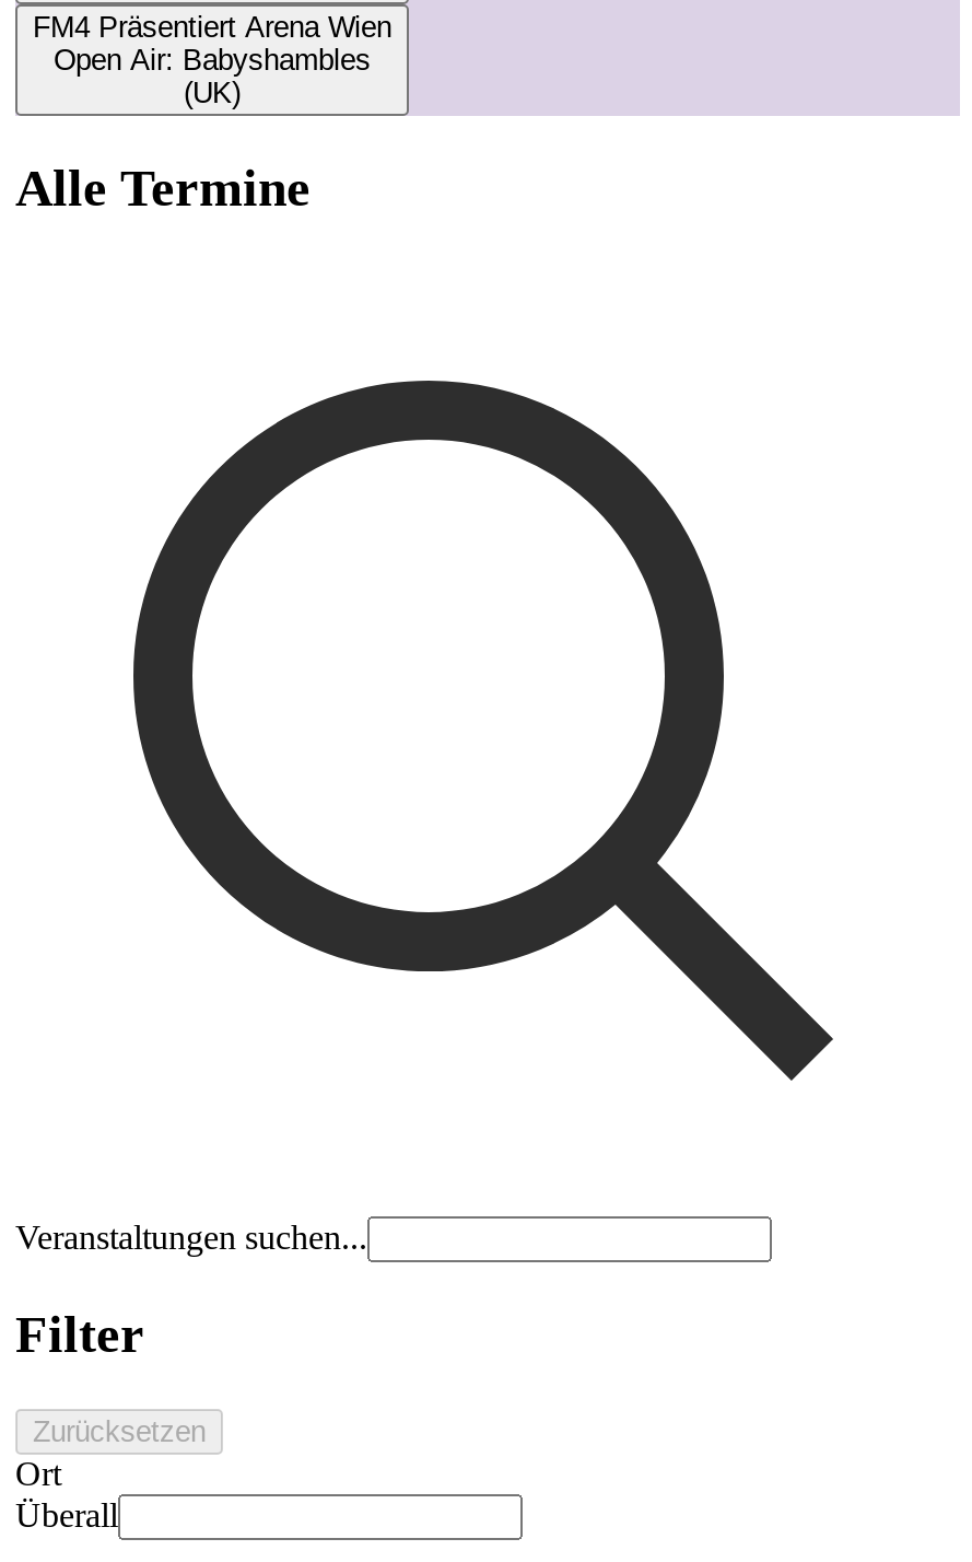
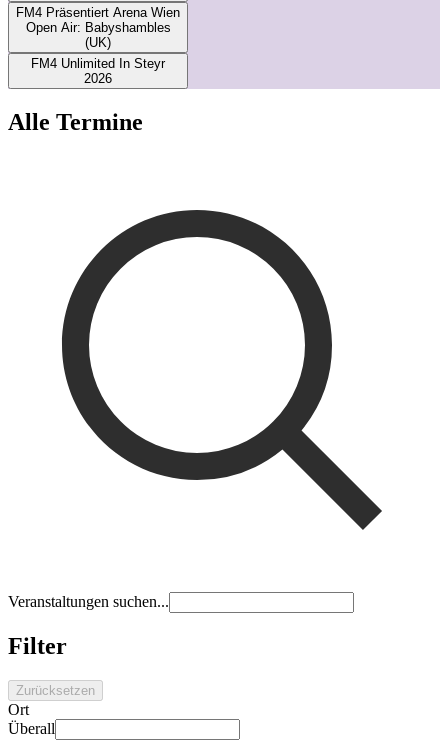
+ FM4 Unlimited In Steyr
+ 2026
